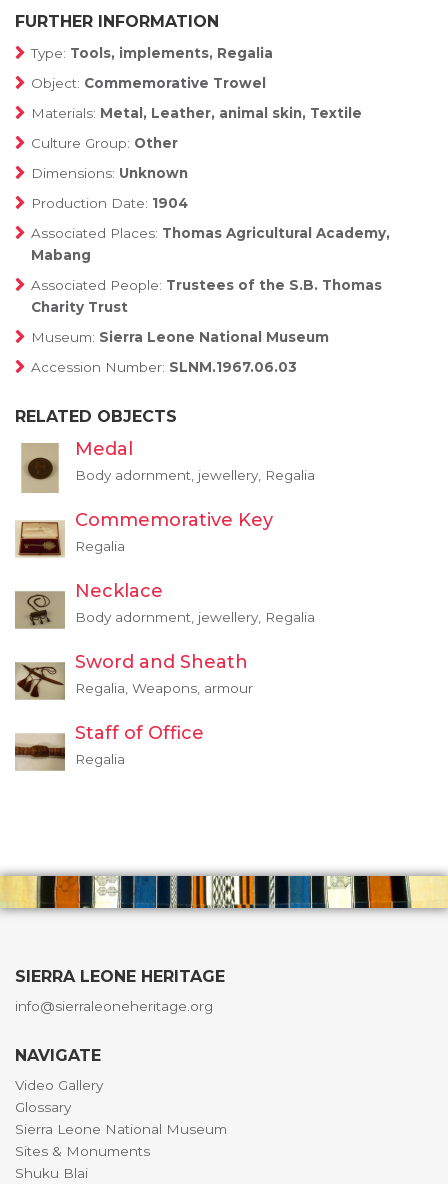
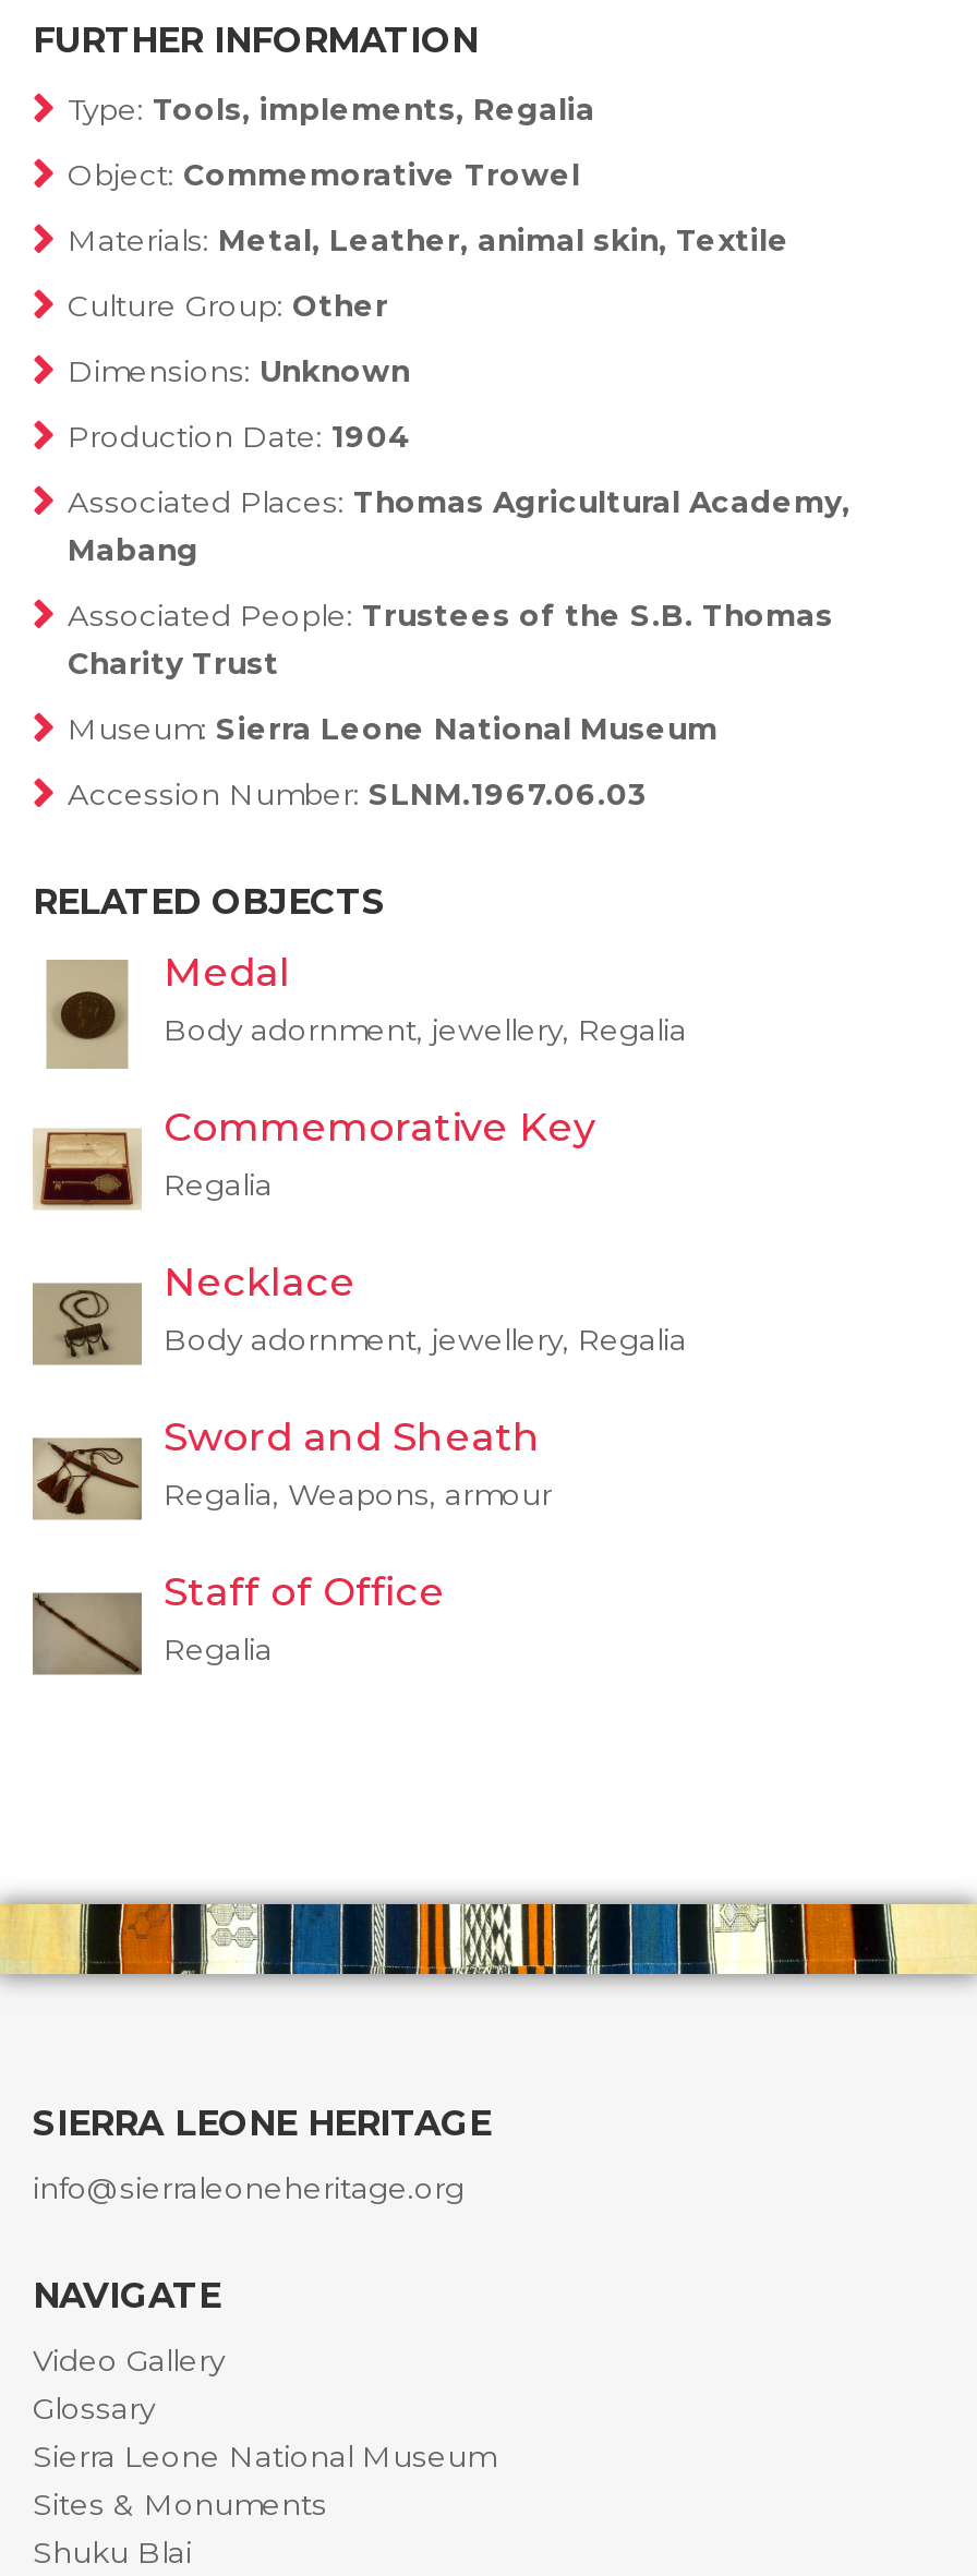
- [image]
+ [image]
